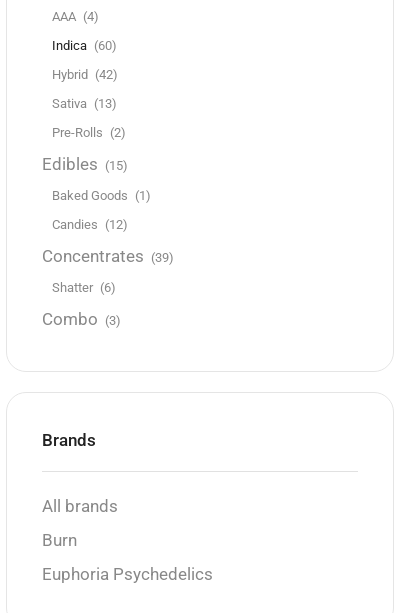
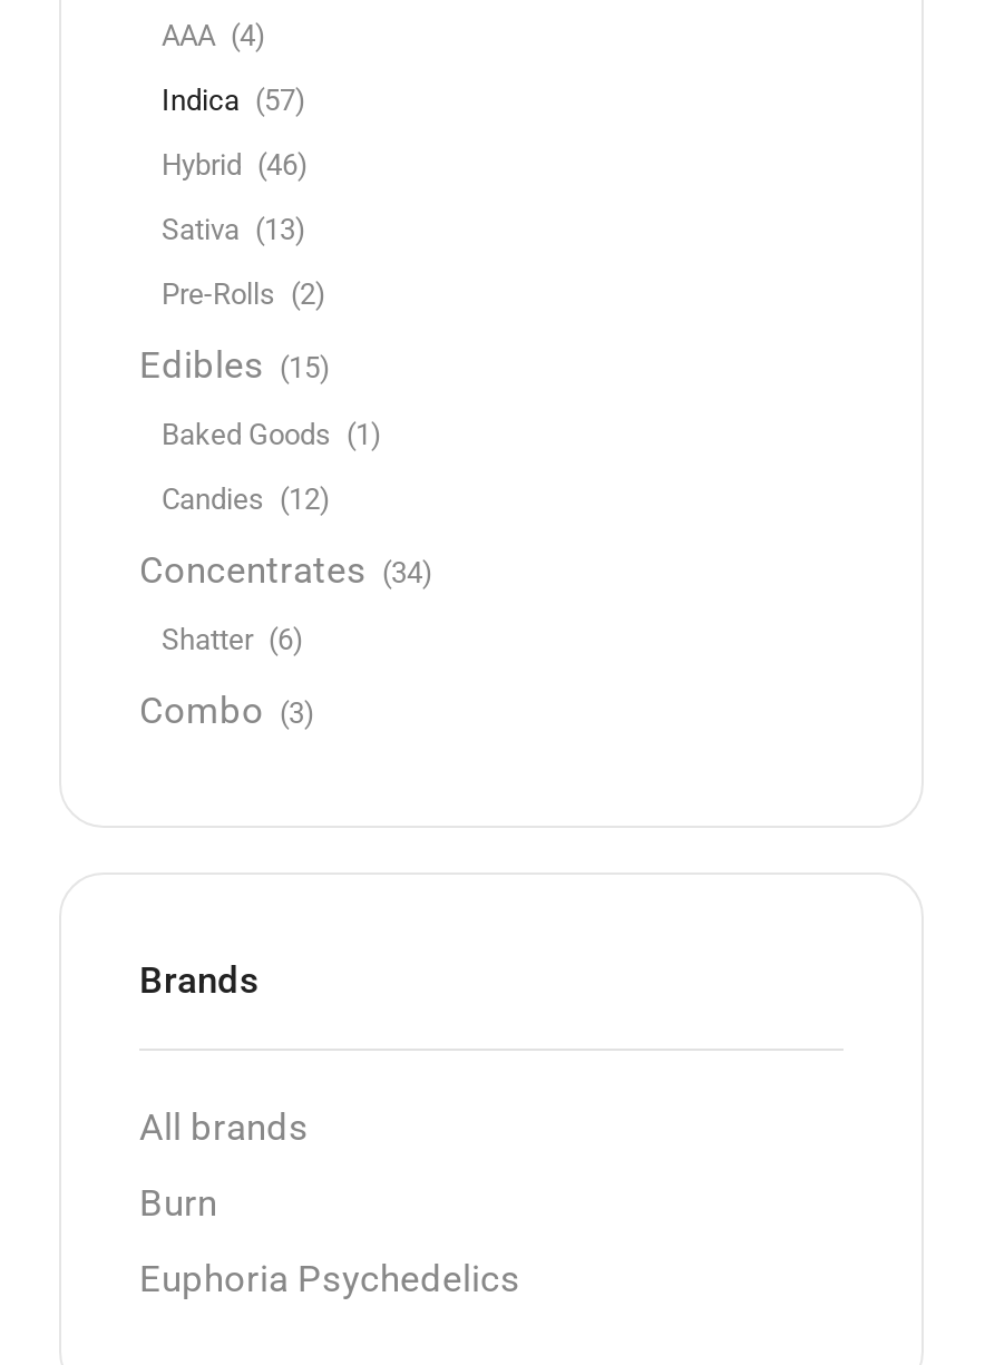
- Indica (60)
+ Indica (57)

- Hybrid (42)
+ Hybrid (46)

- Concentrates (39)
+ Concentrates (34)
